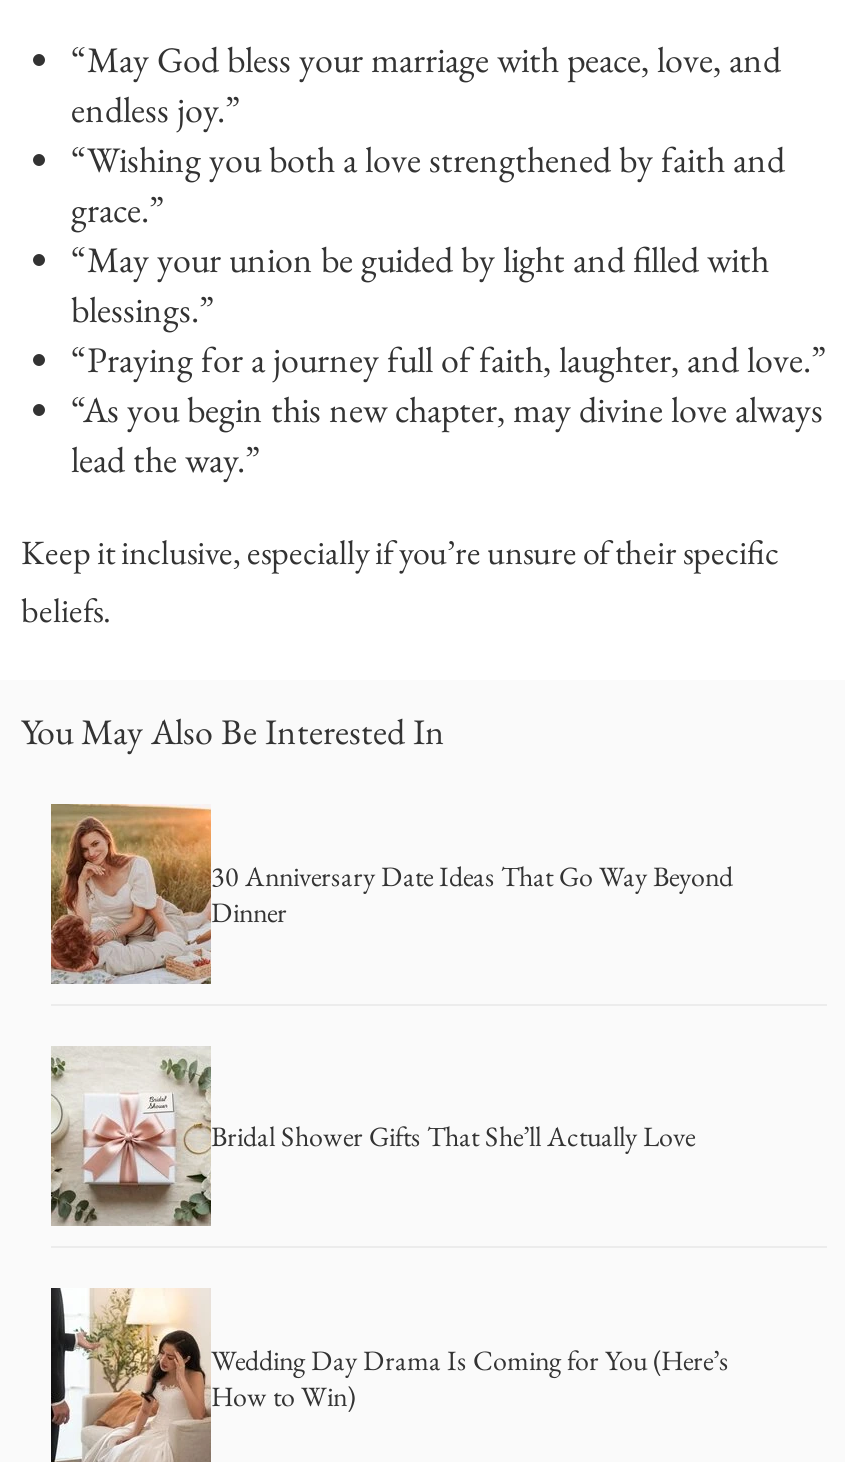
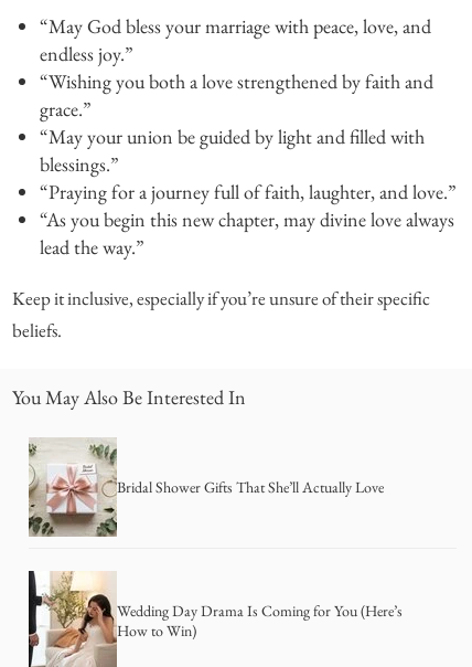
- [image]
- 30 Anniversary Date Ideas That Go Way Beyond
- Dinner
